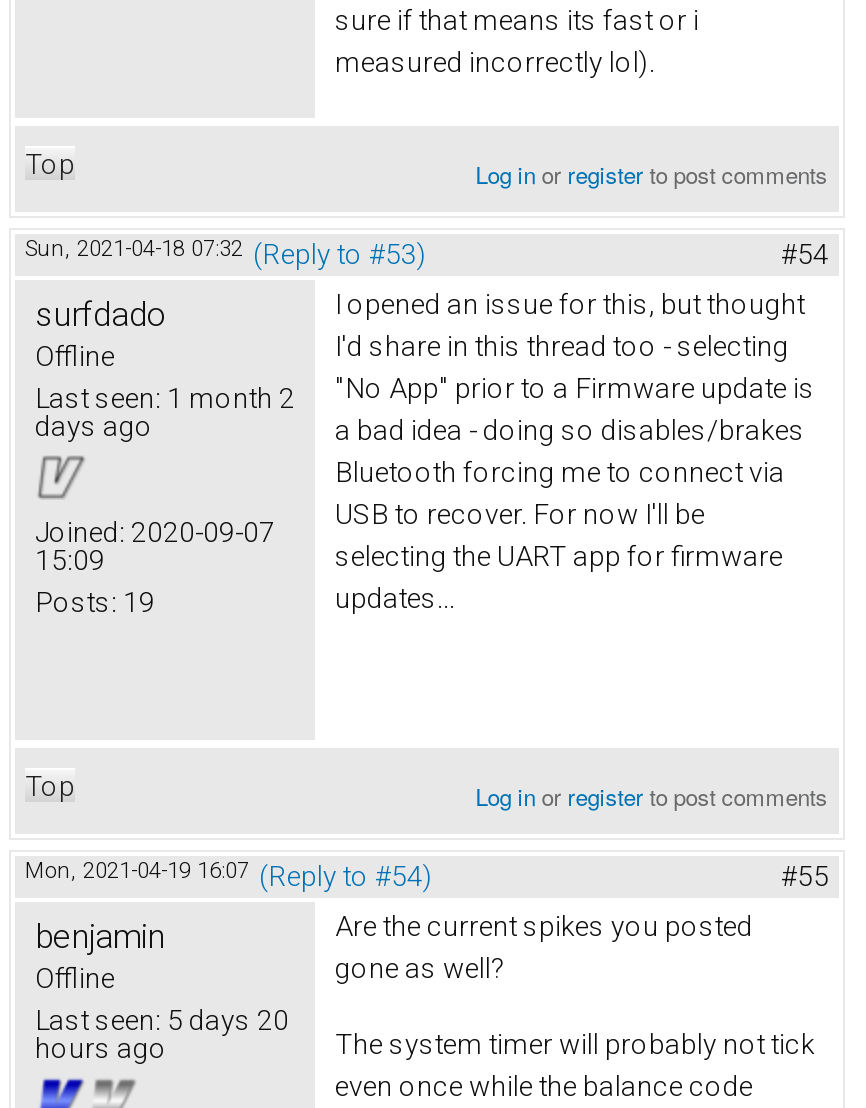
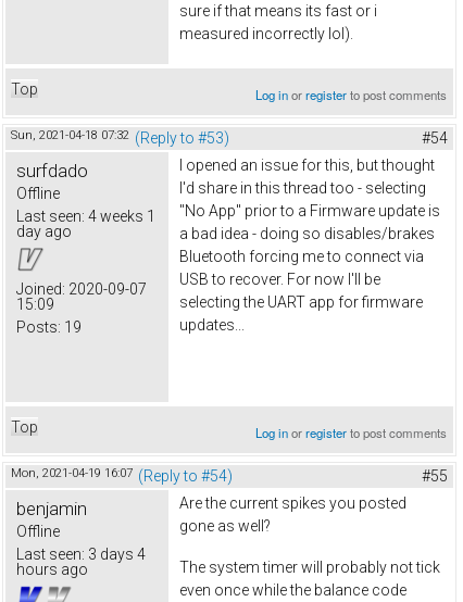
- Last seen: 1 month 2
+ Last seen: 4 weeks 1

- days ago
+ day ago

- Last seen: 5 days 20
+ Last seen: 3 days 4
